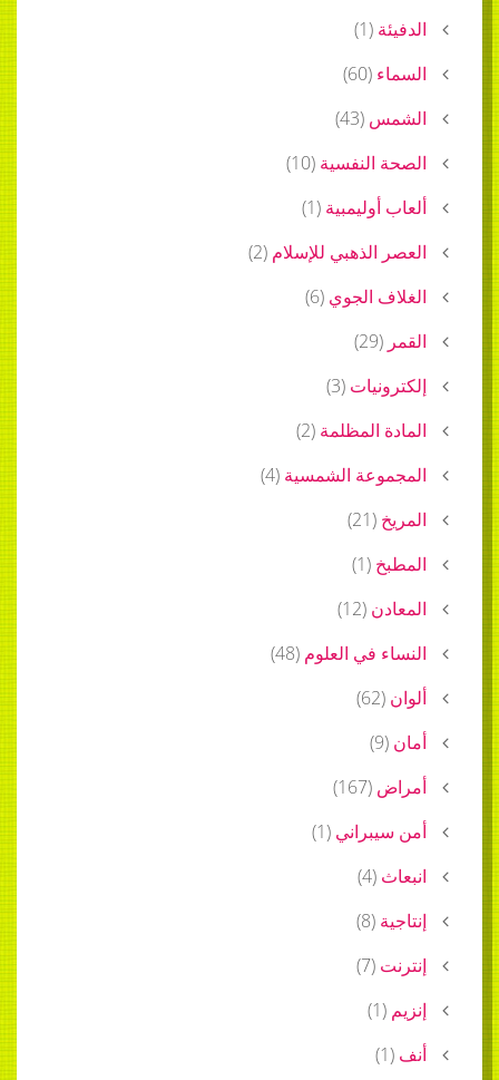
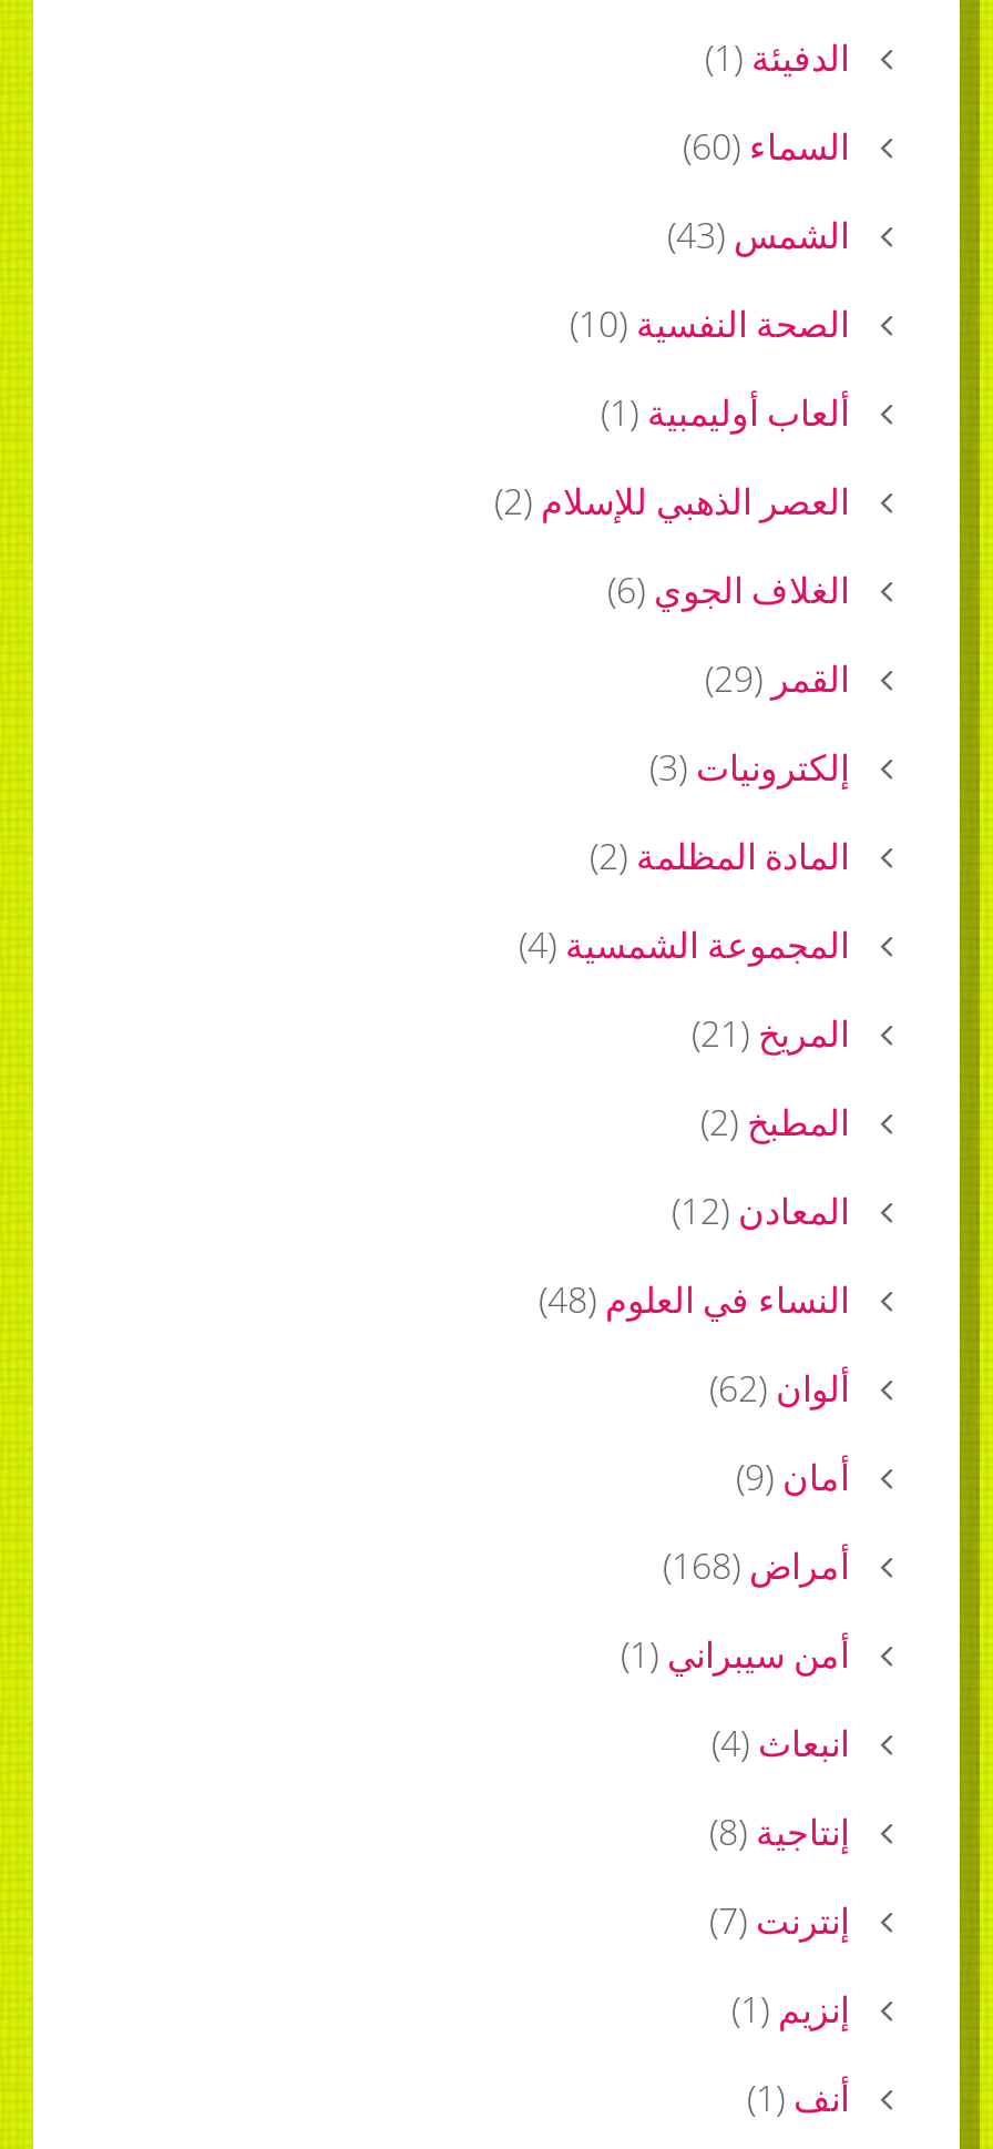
- المطبخ (1)
+ المطبخ (2)

- أمراض (167)
+ أمراض (168)
